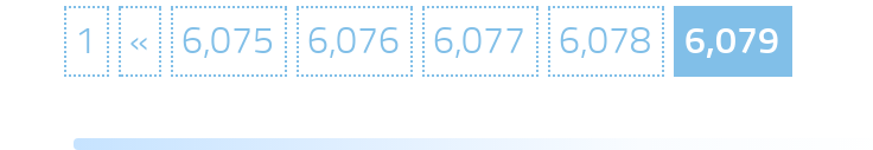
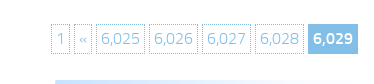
- 6,075
+ 6,025

- 6,076
+ 6,026

- 6,077
+ 6,027

- 6,078
+ 6,028

- 6,079
+ 6,029
